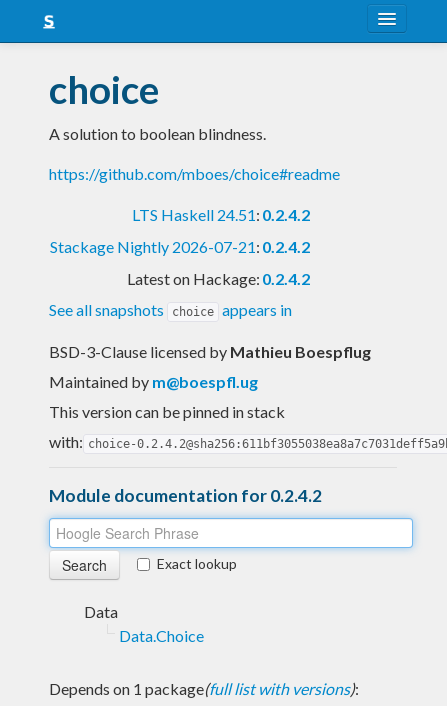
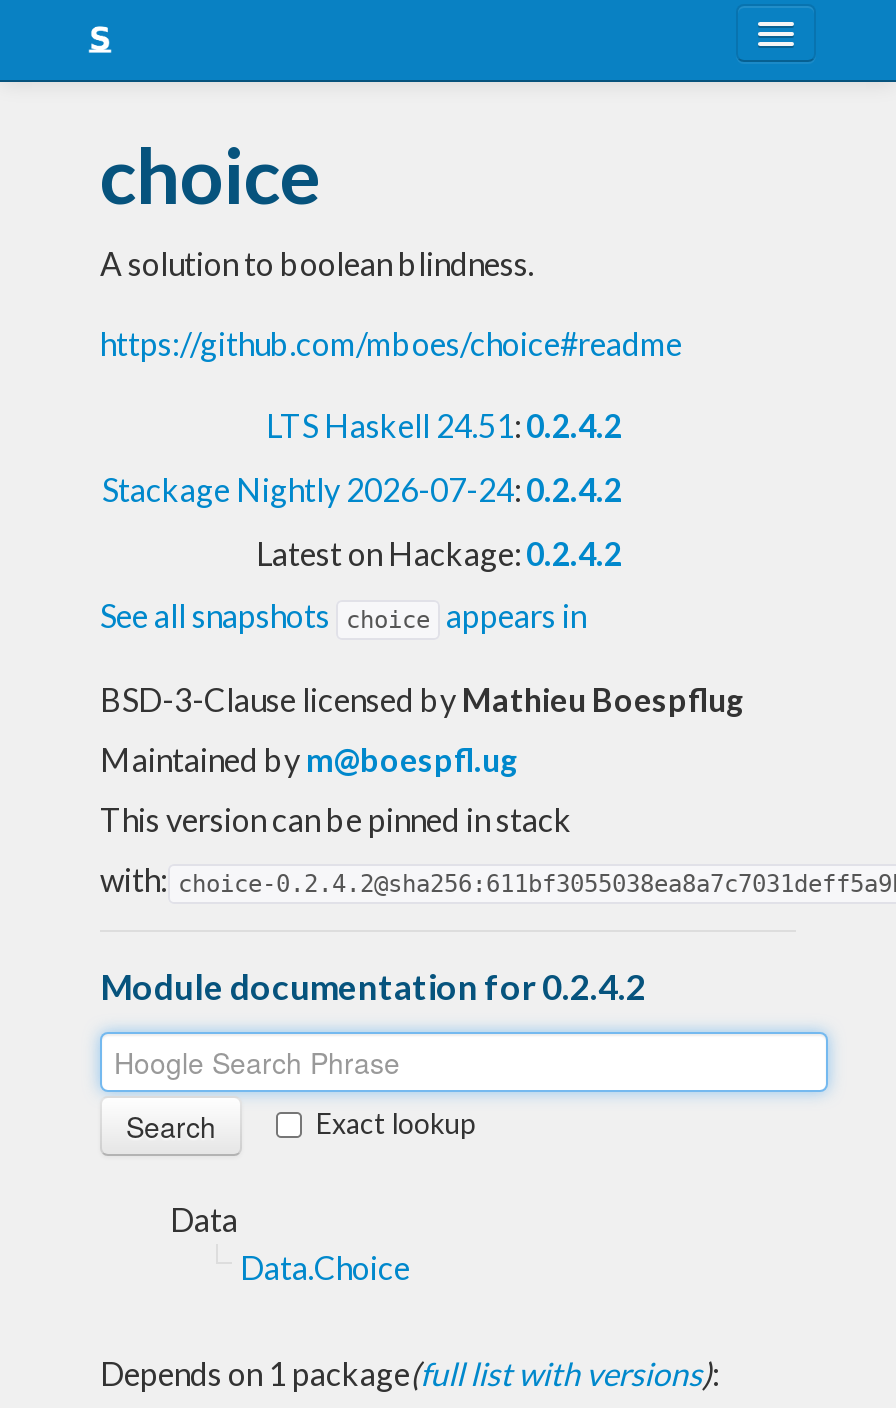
- Stackage Nightly 2026-07-21: 0.2.4.2
+ Stackage Nightly 2026-07-24: 0.2.4.2
